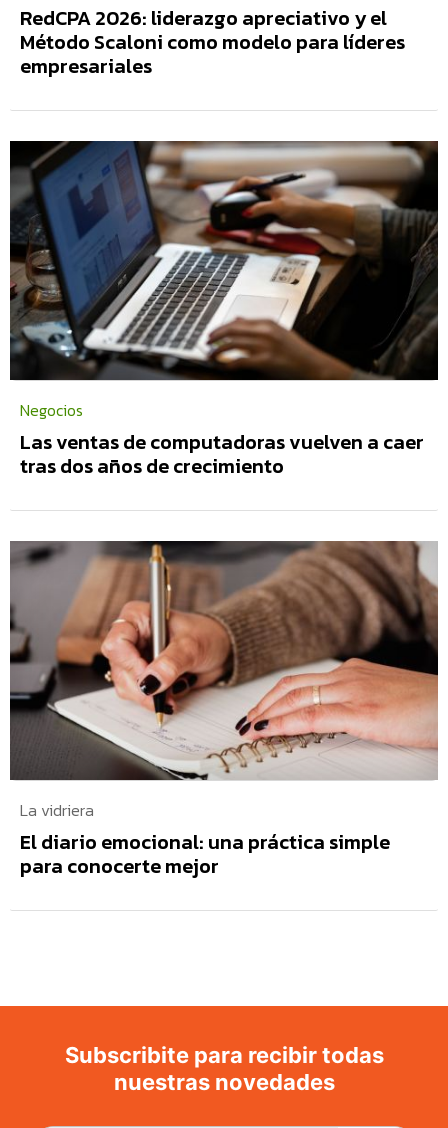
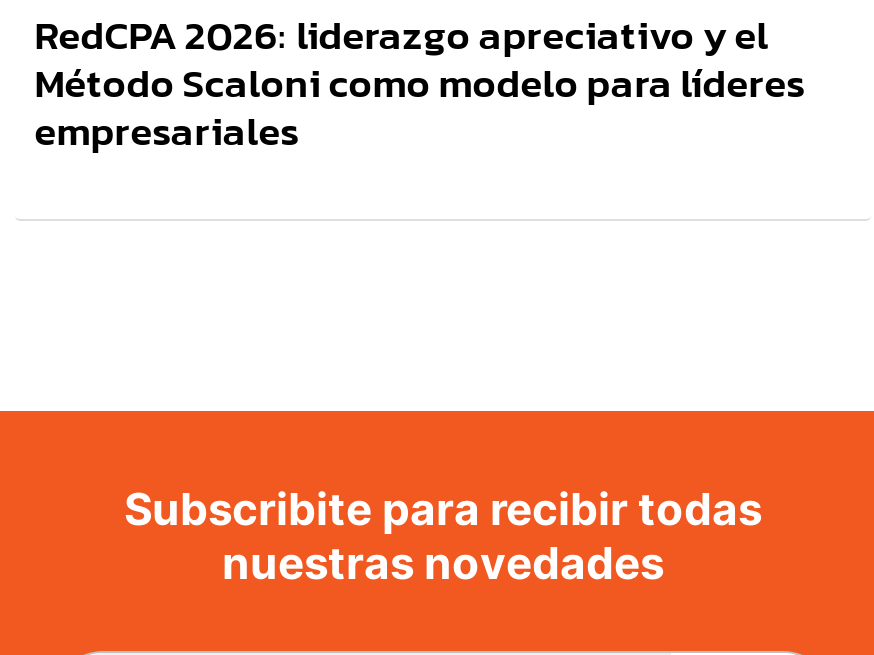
- [image]
- Negocios
- Las ventas de computadoras vuelven a caer
- tras dos años de crecimiento

- [image]
- La vidriera
- El diario emocional: una práctica simple
- para conocerte mejor
